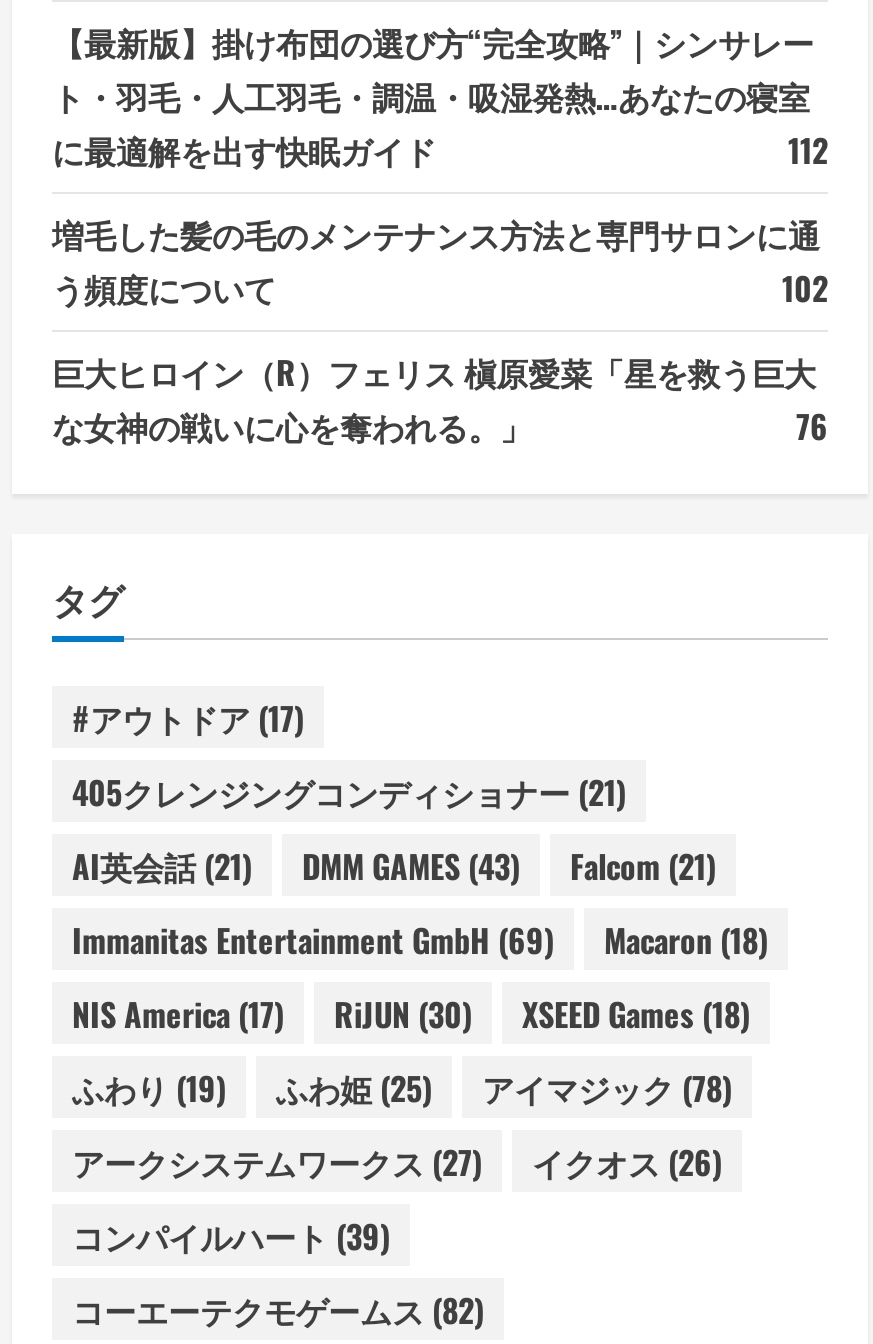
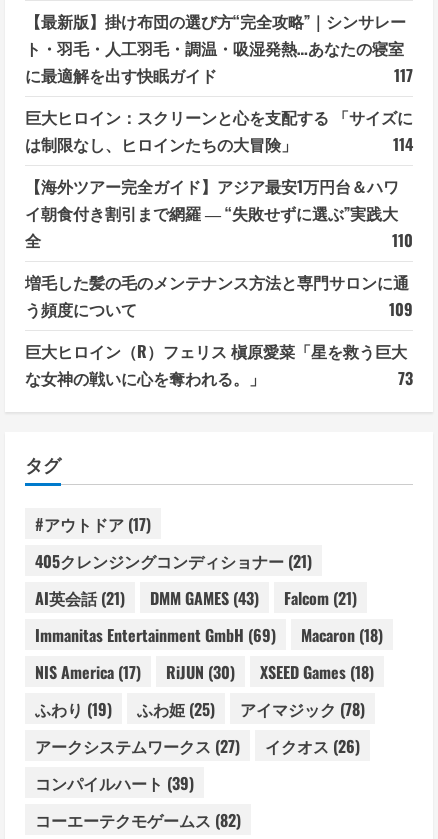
- 112
+ 117
+ 巨大ヒロイン：スクリーンと心を支配する 「サイズに
+ は制限なし、ヒロインたちの大冒険」
+ 114
+ 【海外ツアー完全ガイド】アジア最安1万円台＆ハワ
+ イ朝食付き割引まで網羅 ― “失敗せずに選ぶ”実践大
+ 全
+ 110

- 102
+ 109

- 76
+ 73
